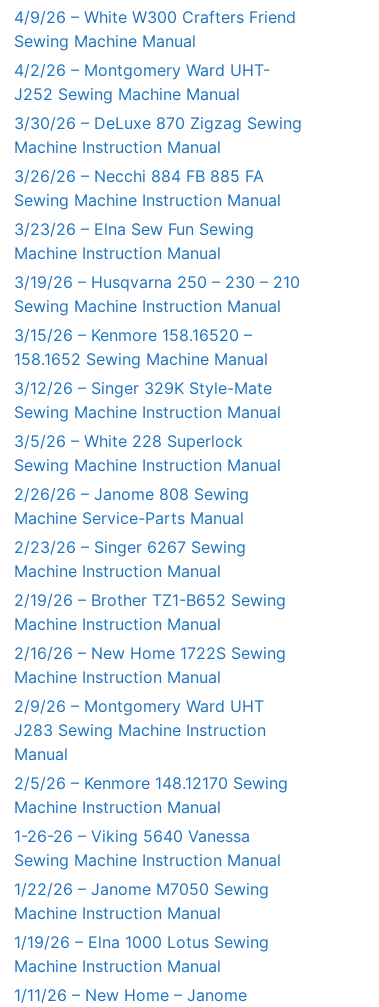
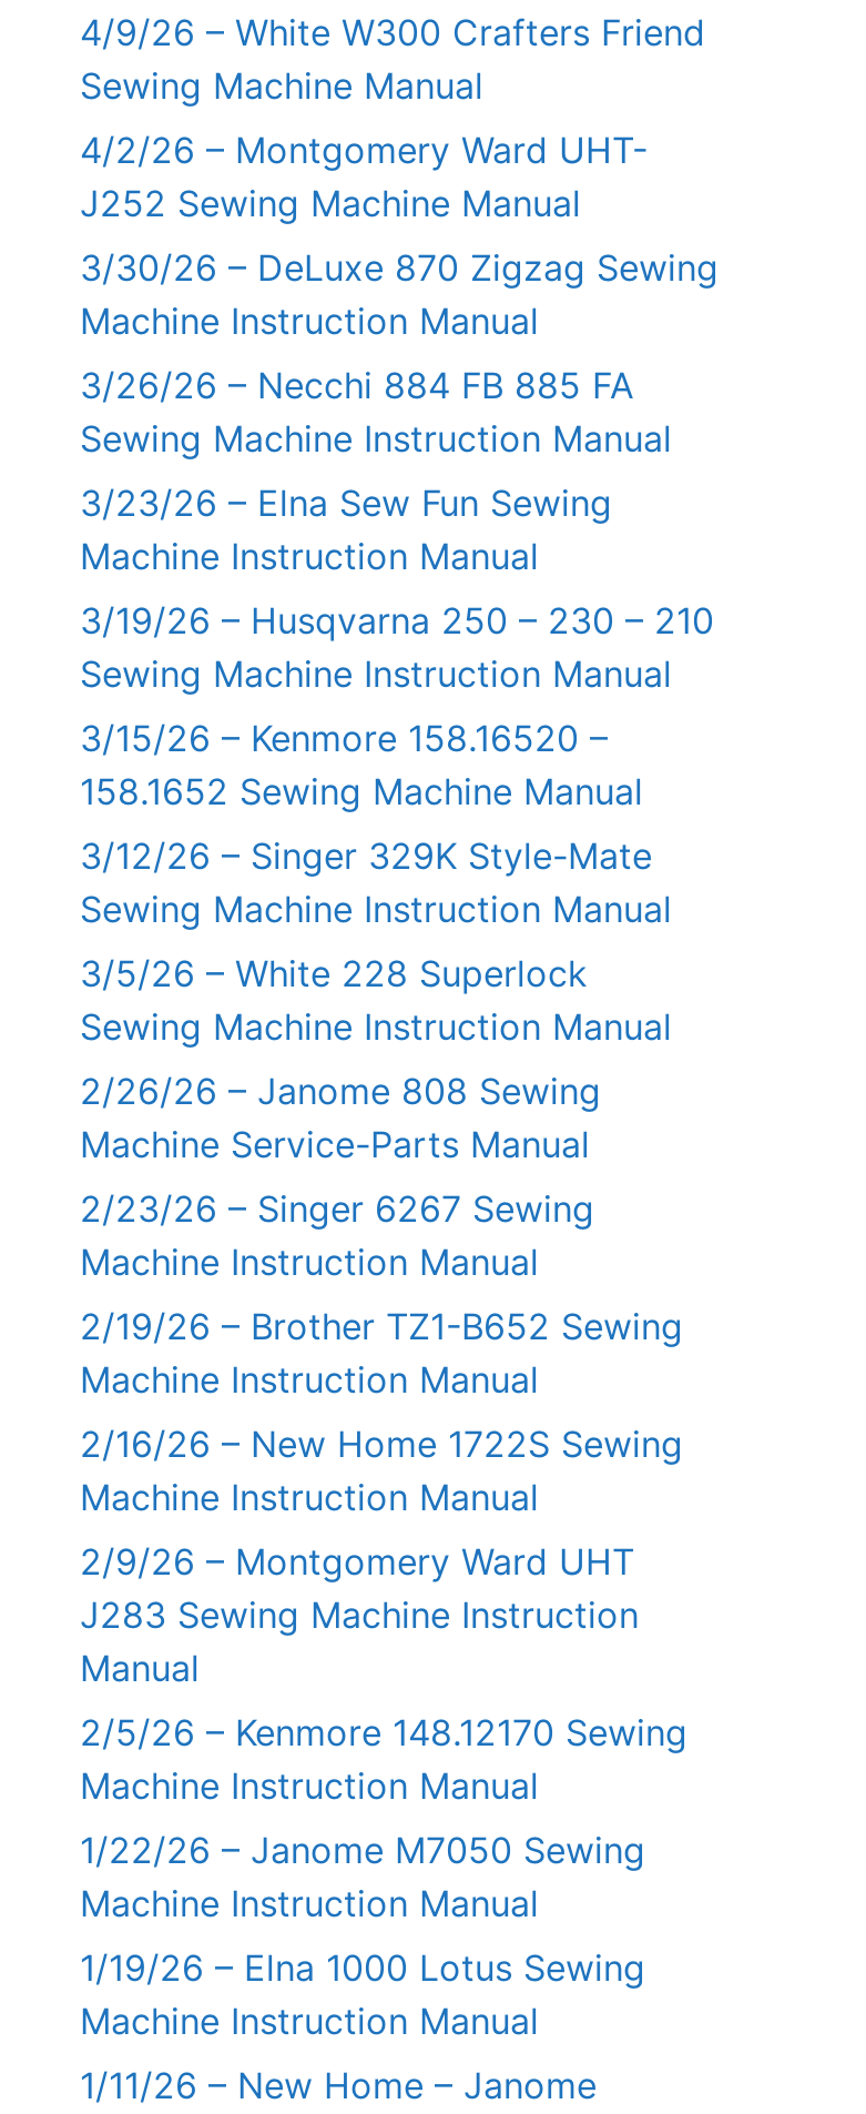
- 1-26-26 – Viking 5640 Vanessa
- Sewing Machine Instruction Manual
